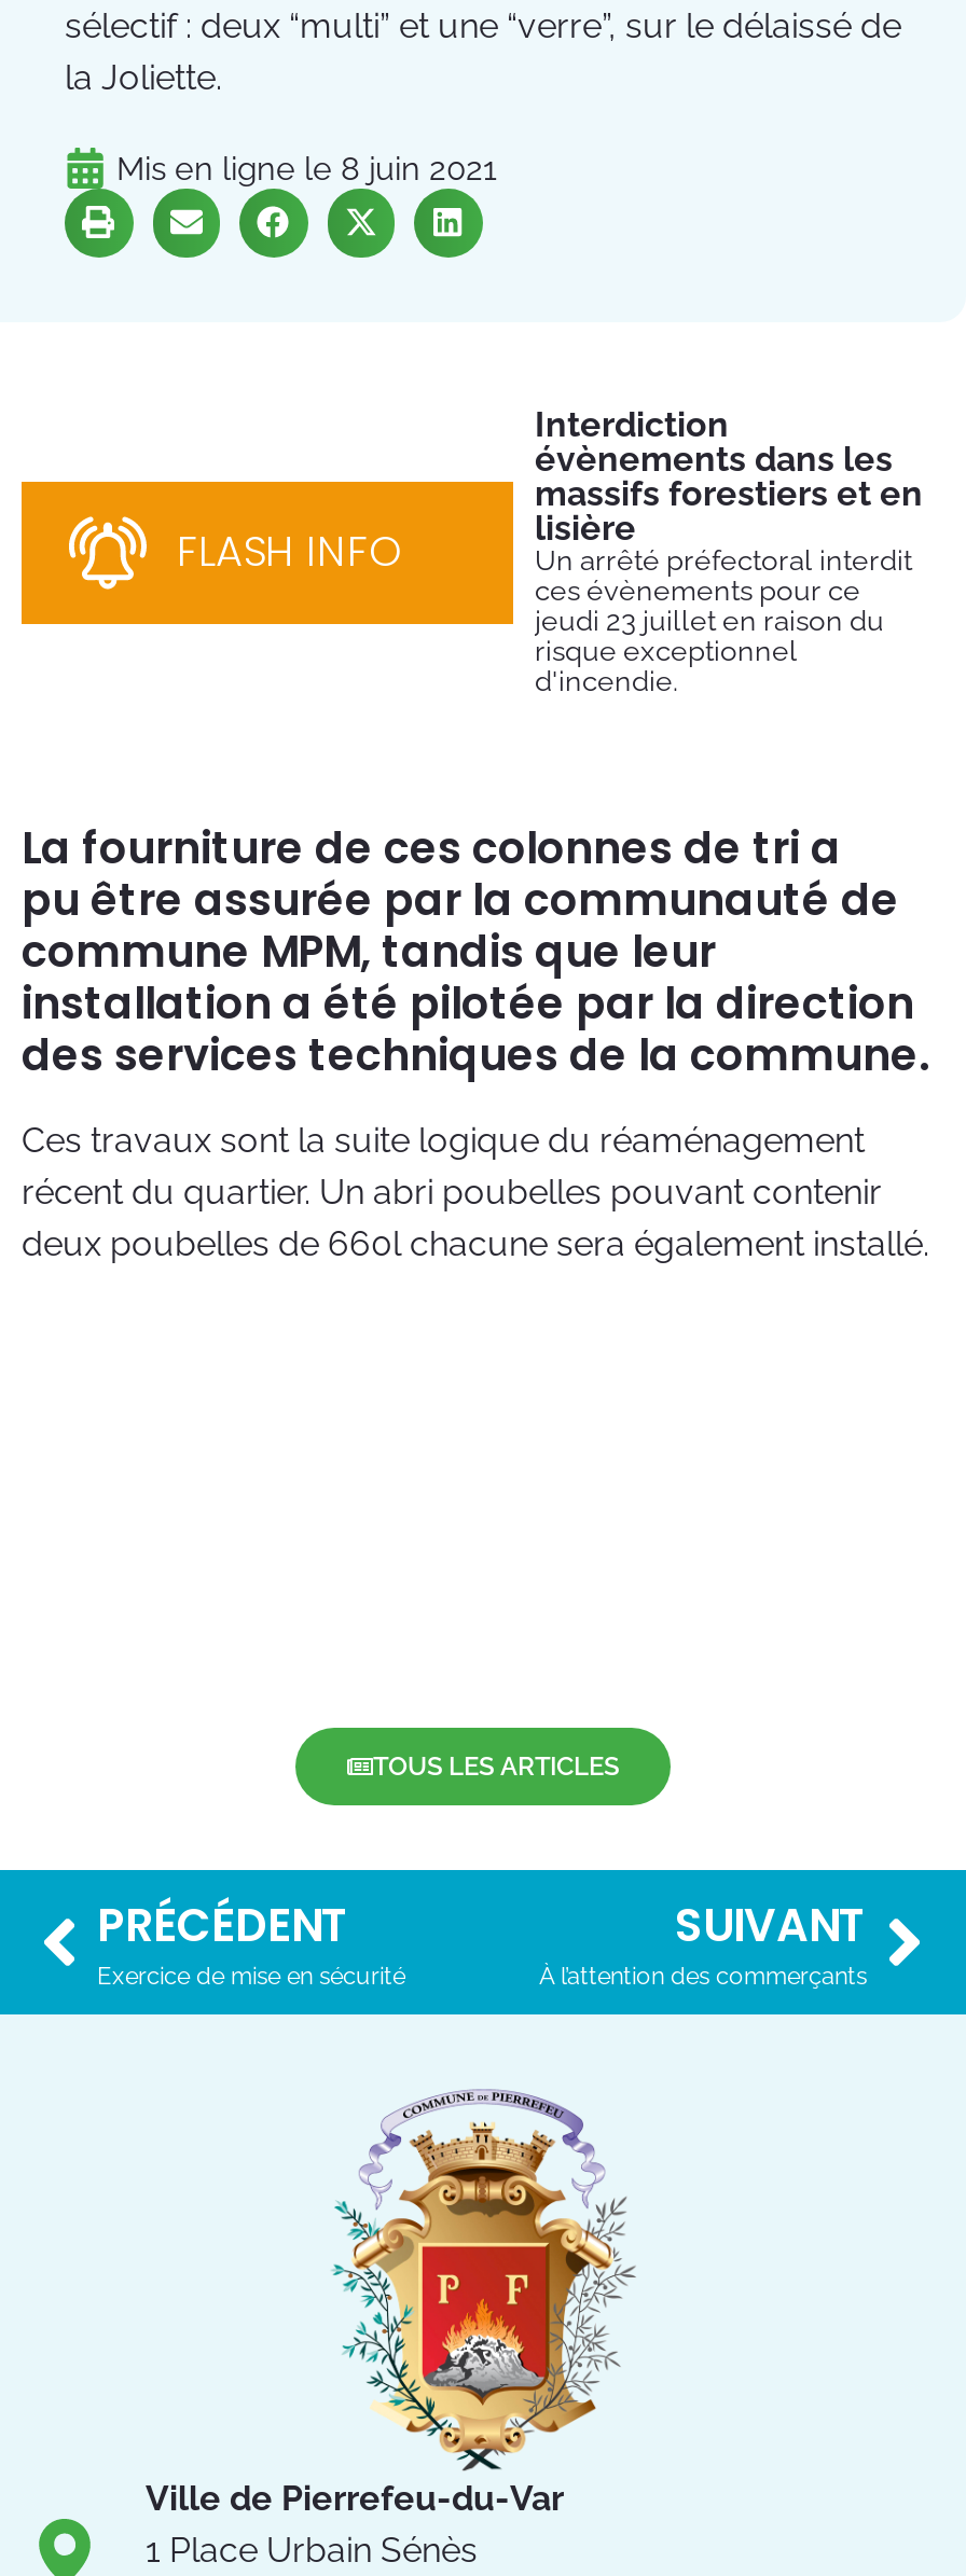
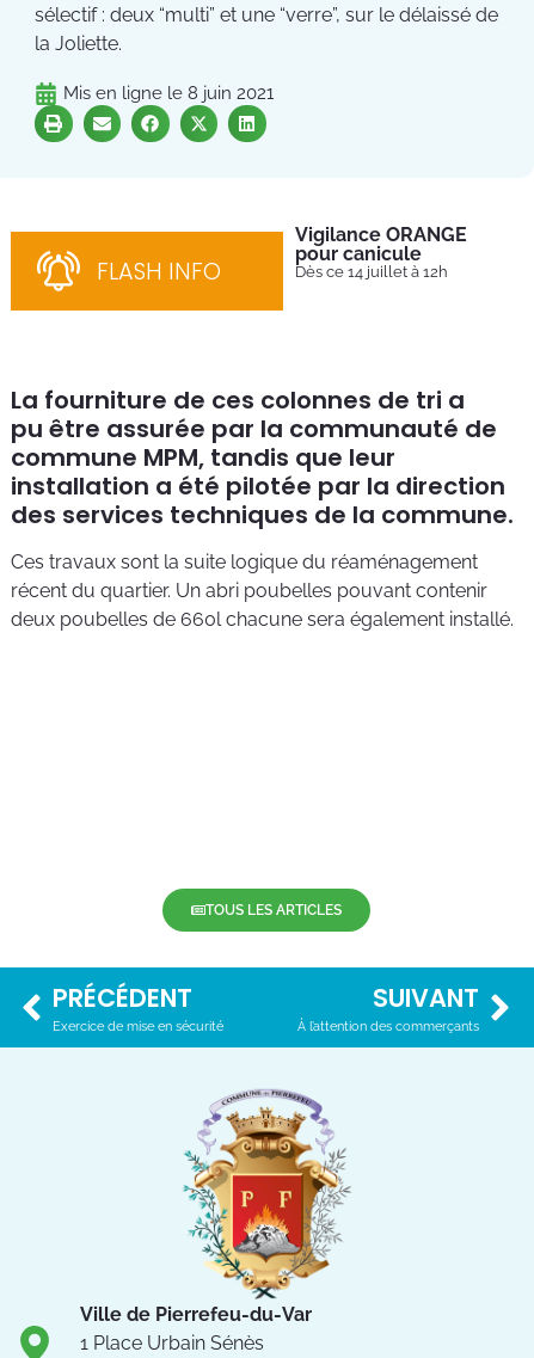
- Interdiction
- évènements dans les
- massifs forestiers et en
- lisière
- Un arrêté préfectoral interdit
- ces évènements pour ce
- jeudi 23 juillet en raison du
- risque exceptionnel
- d'incendie.
+ Vigilance ORANGE
+ pour canicule
+ Dès ce 14 juillet à 12h
